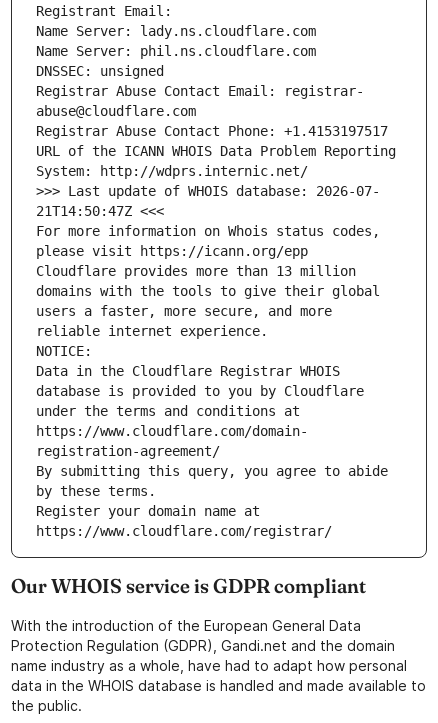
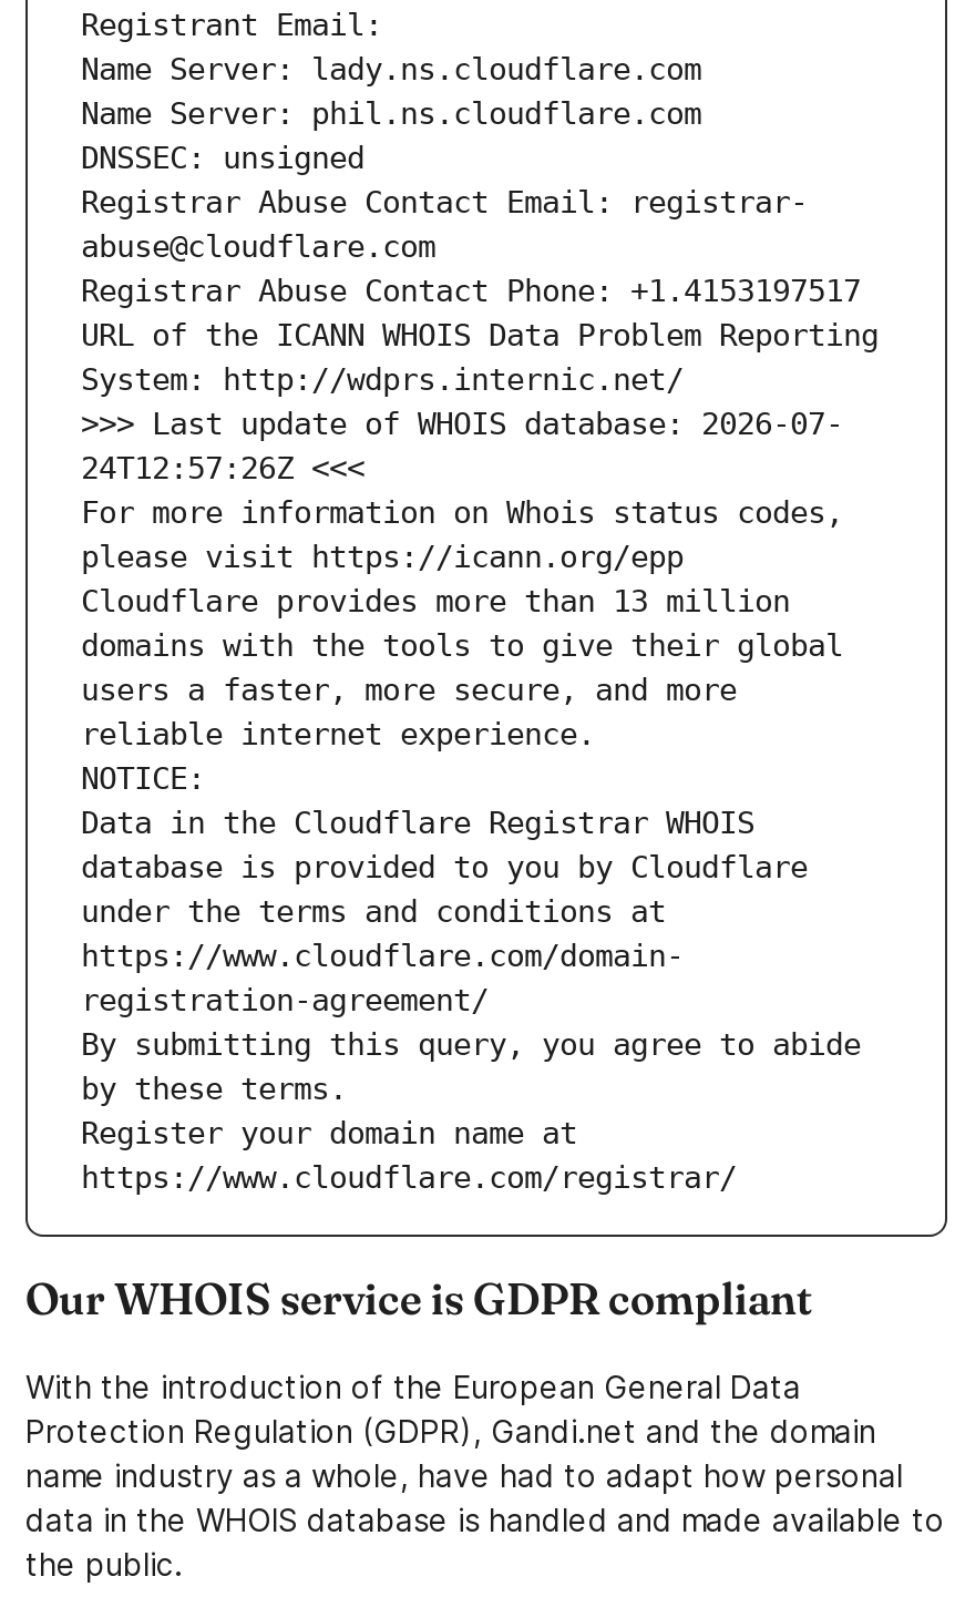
- 21T14:50:47Z <<<
+ 24T12:57:26Z <<<
